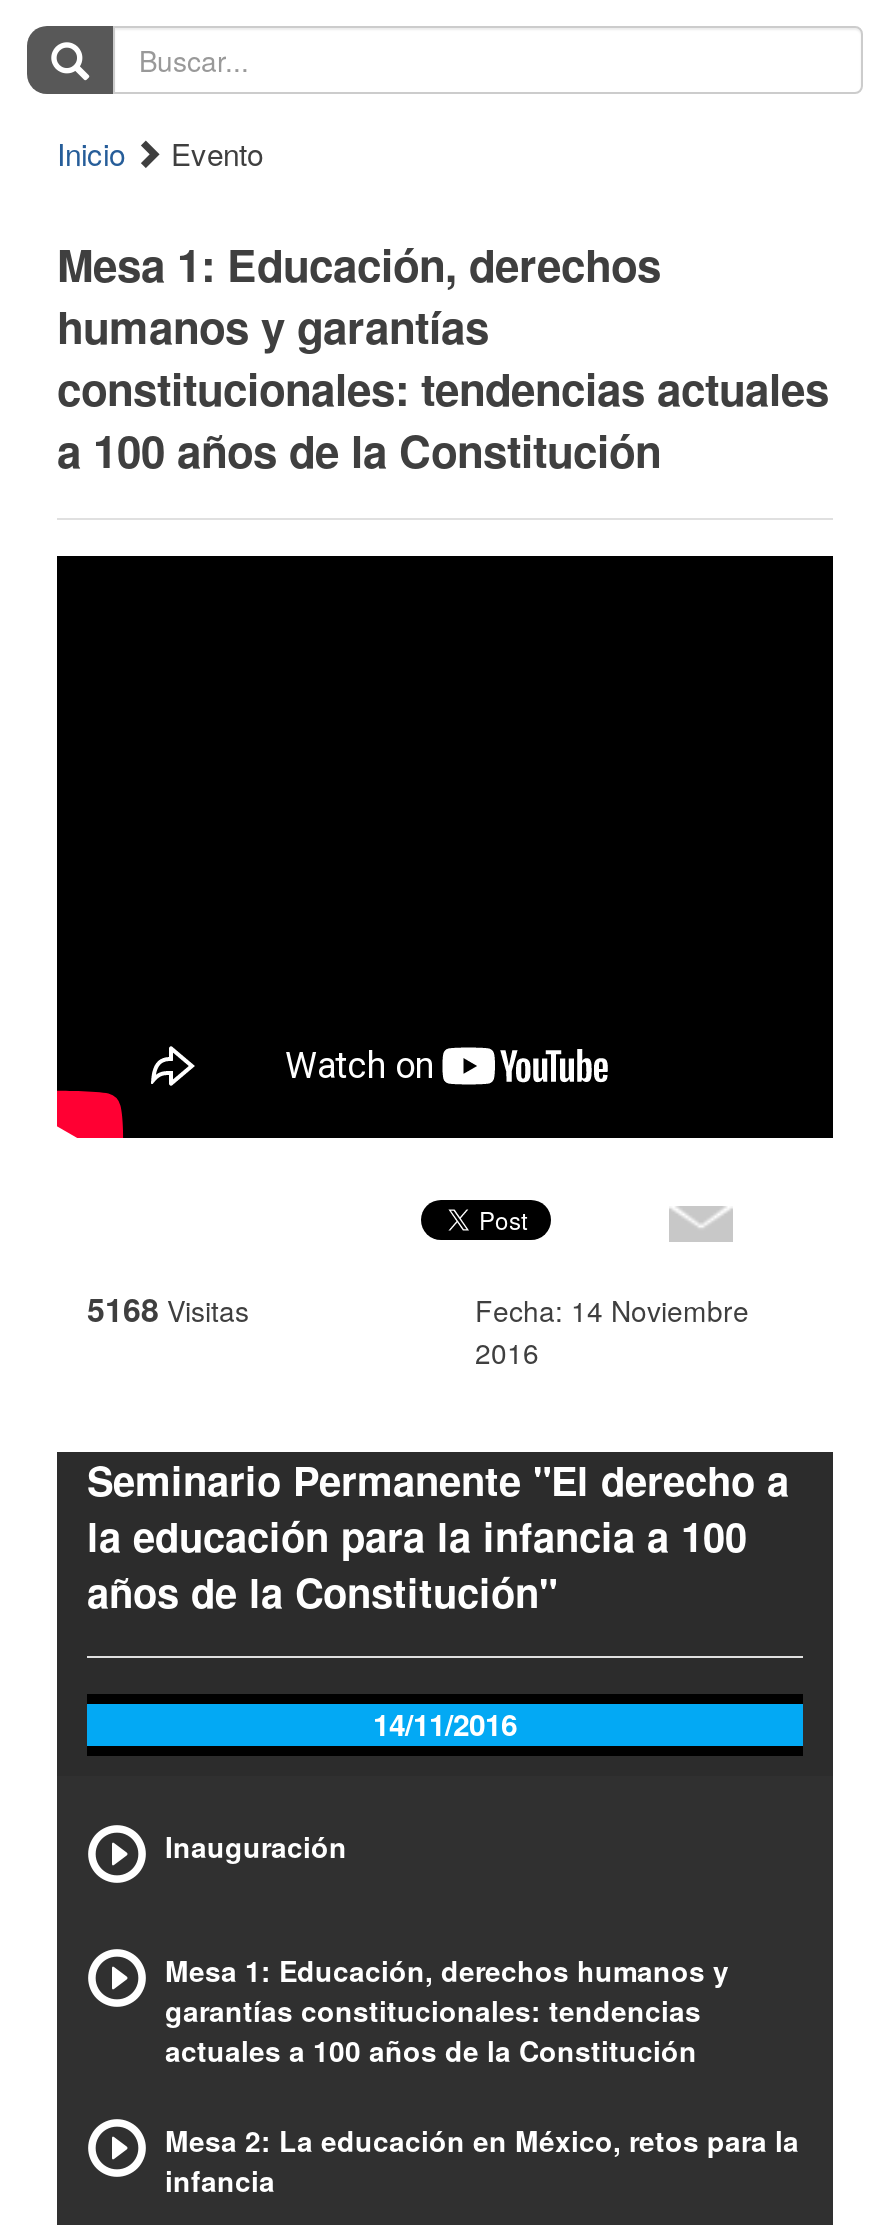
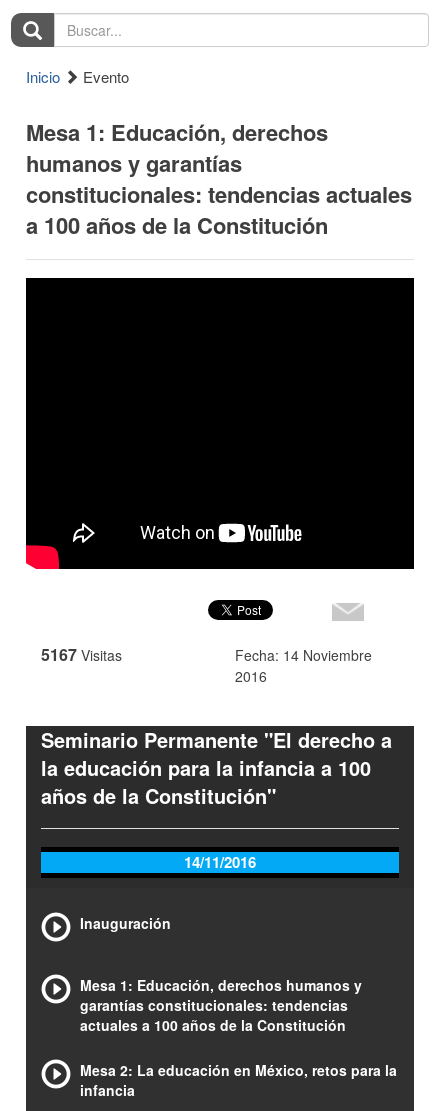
- 5168 Visitas
+ 5167 Visitas
